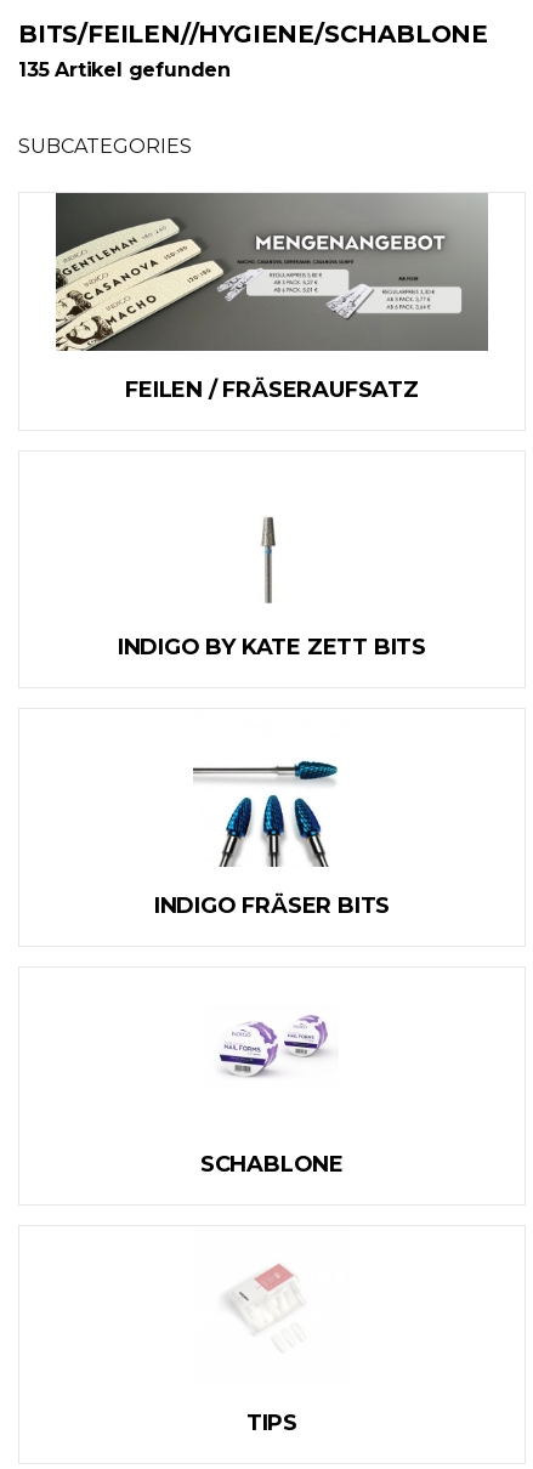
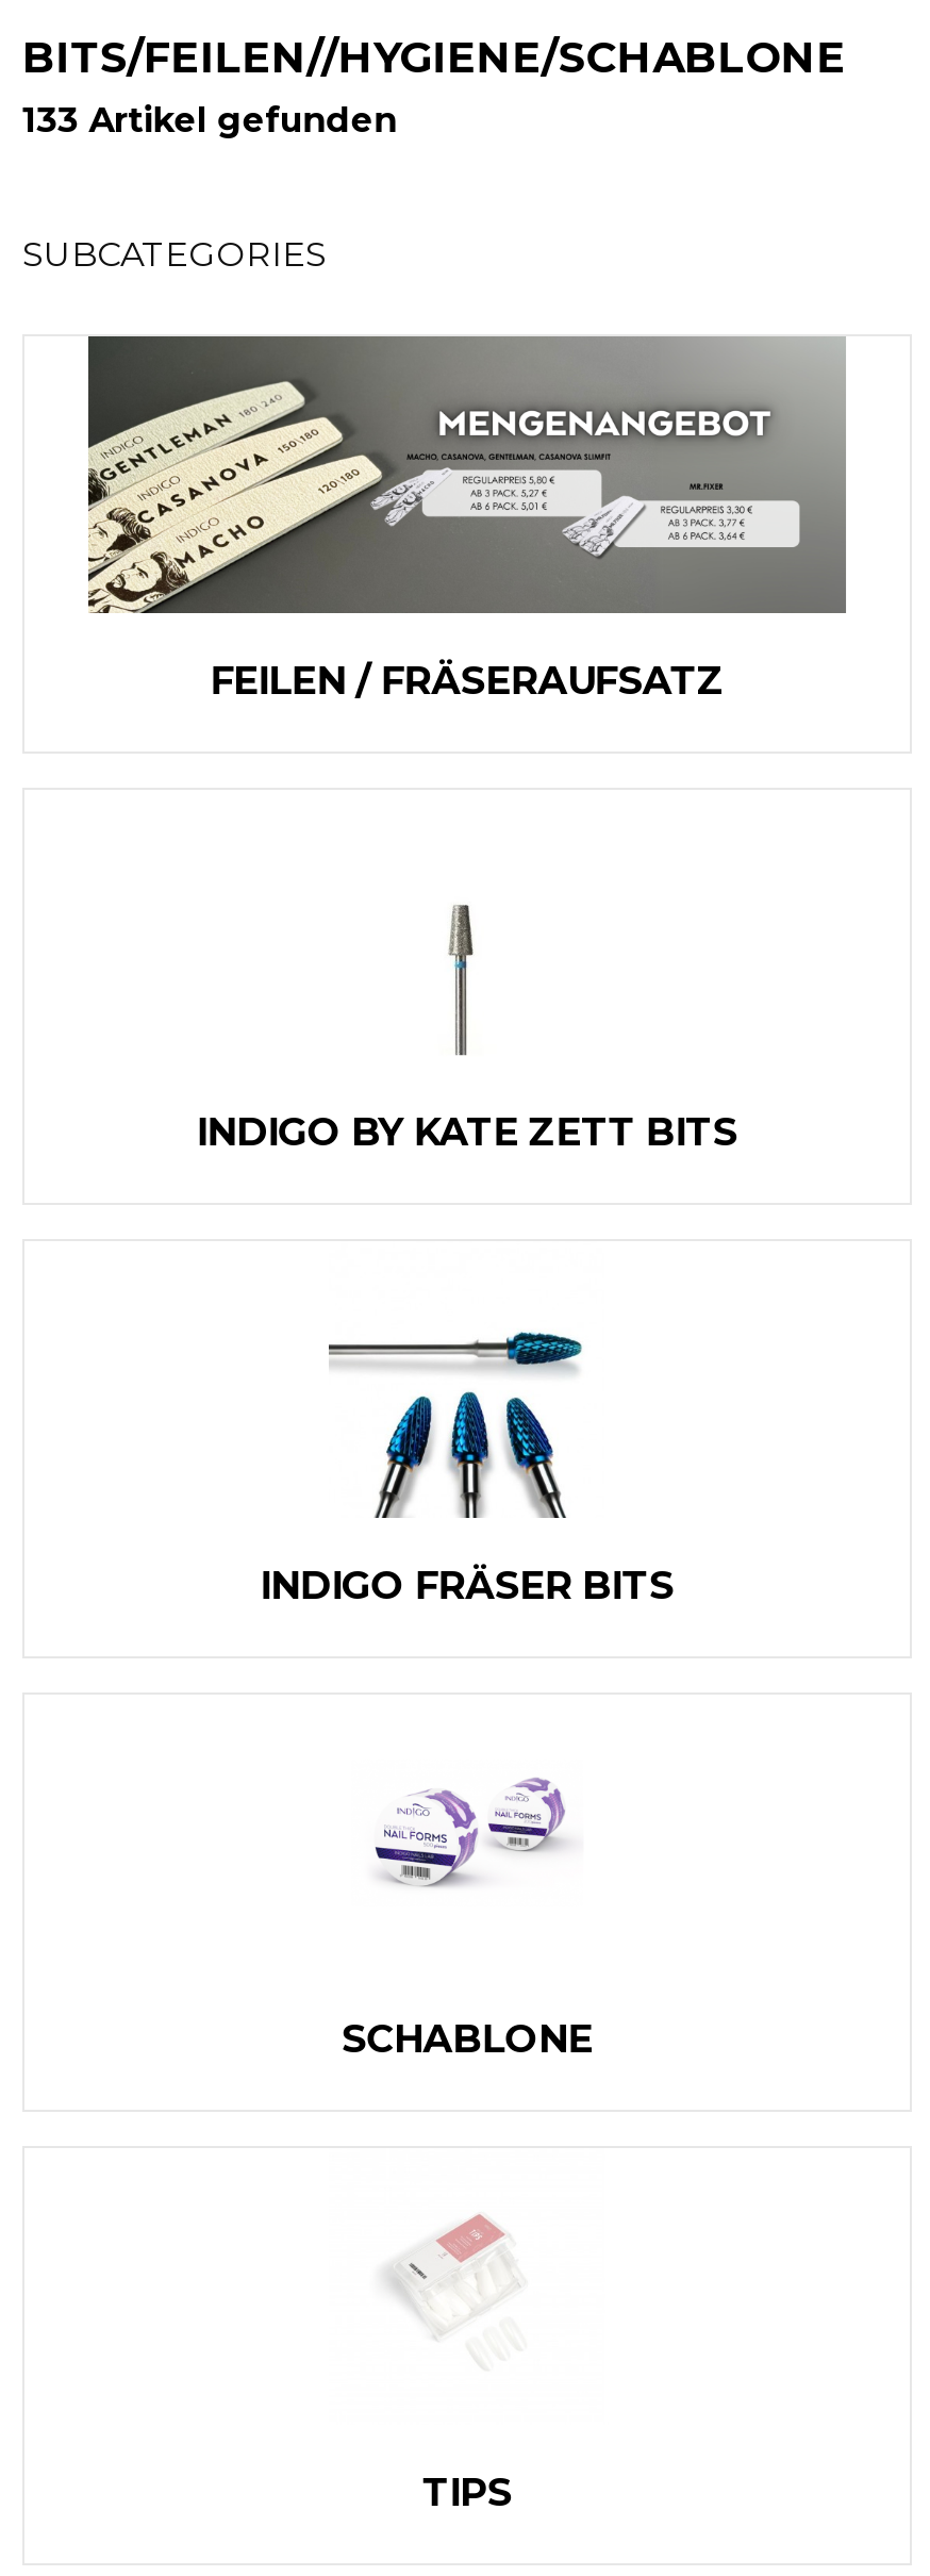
- 135 Artikel gefunden
+ 133 Artikel gefunden
